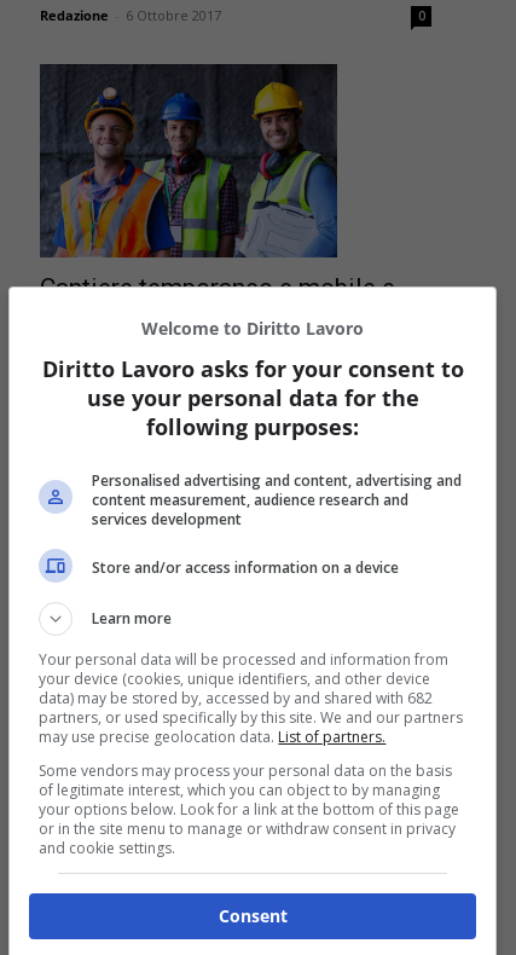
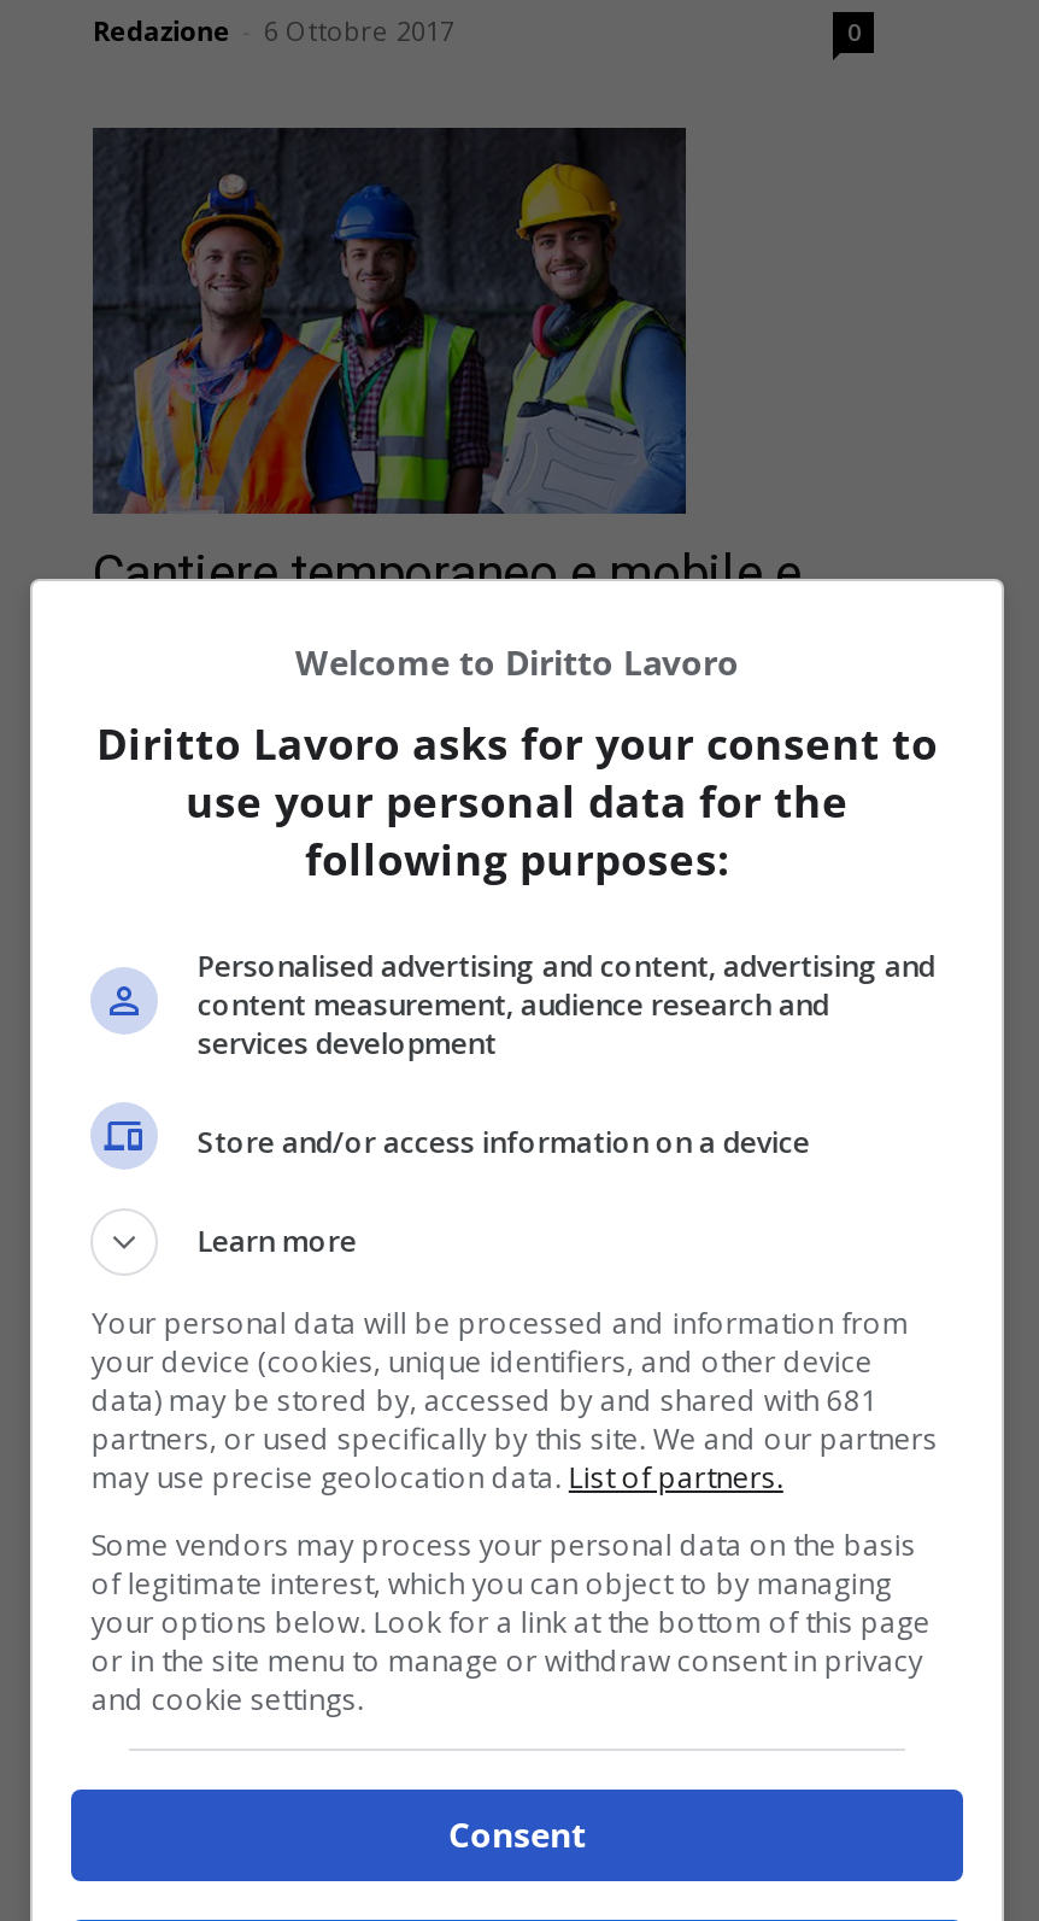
- data) may be stored by, accessed by and shared with 682
+ data) may be stored by, accessed by and shared with 681
